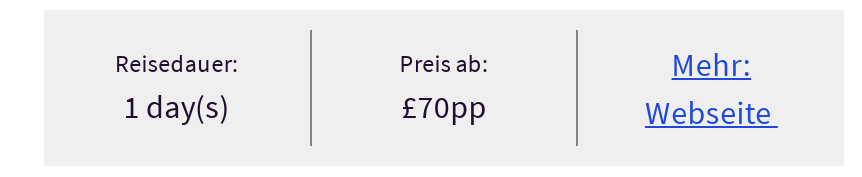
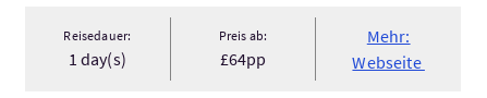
- £70pp
+ £64pp
